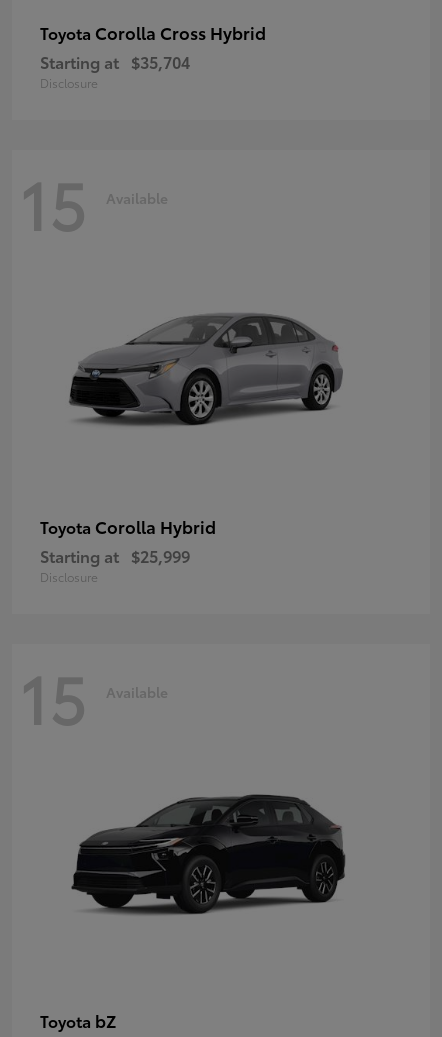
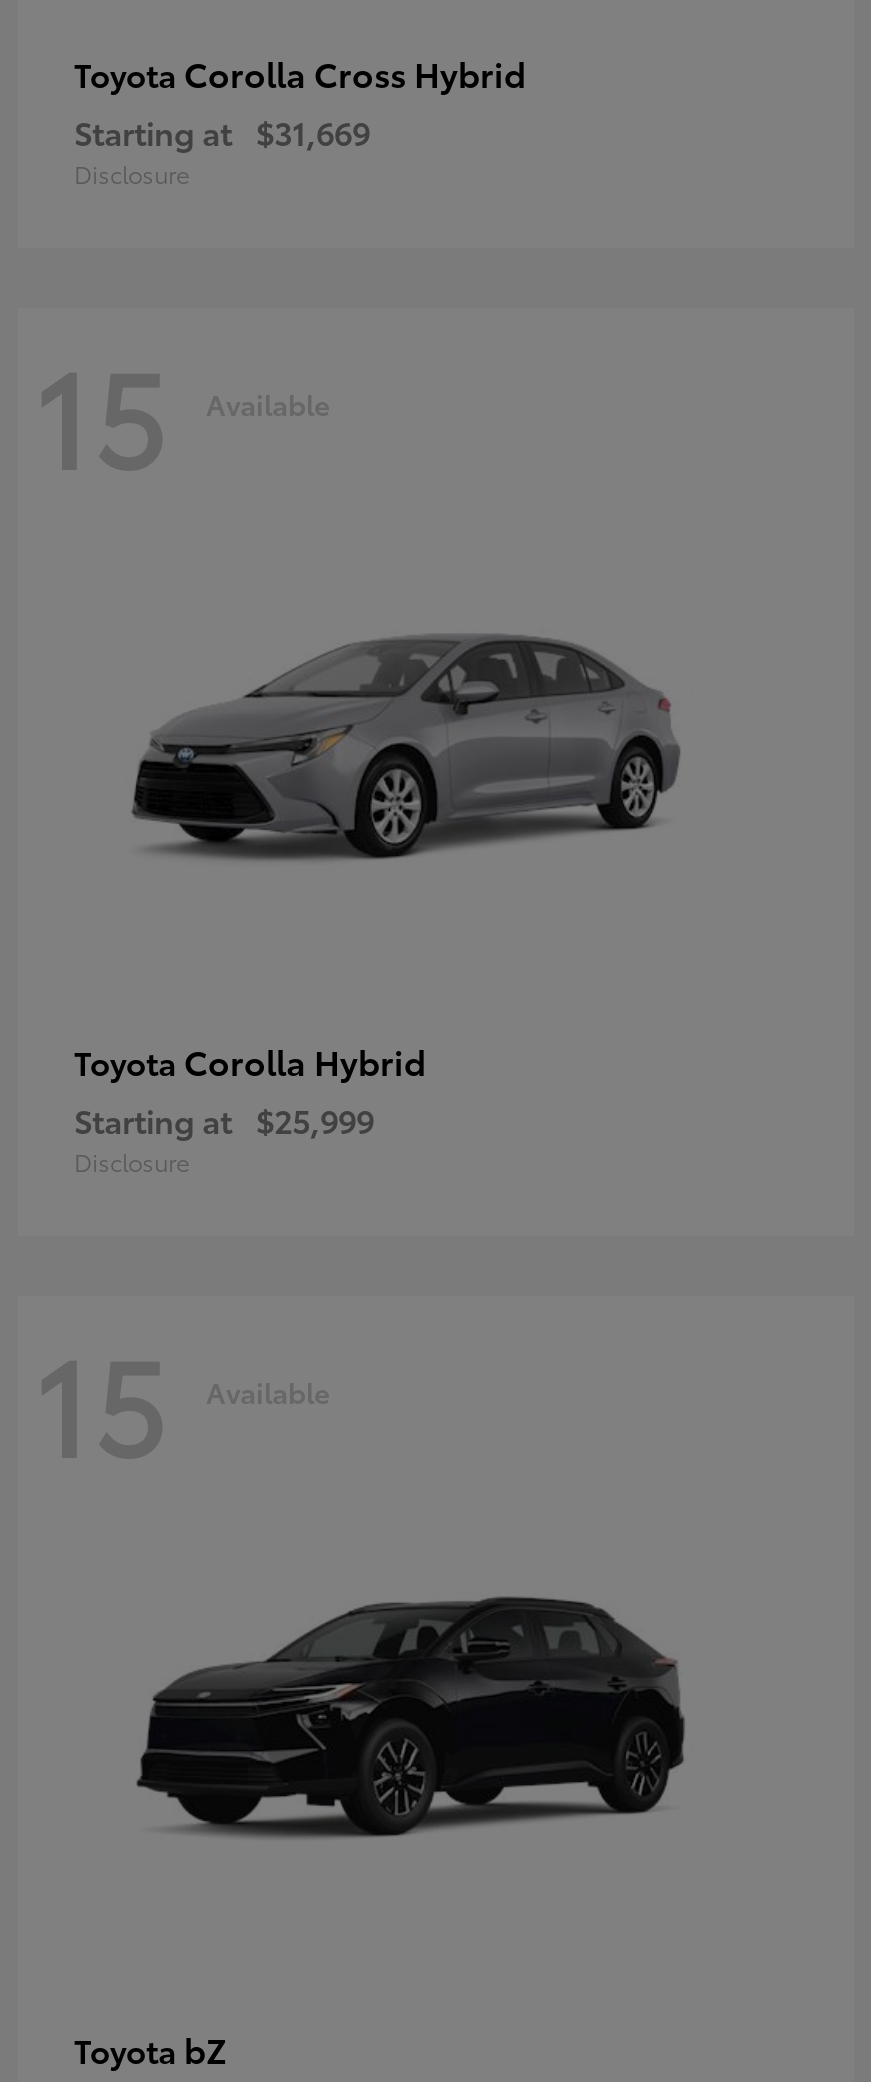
- Starting at $35,704
+ Starting at $31,669
